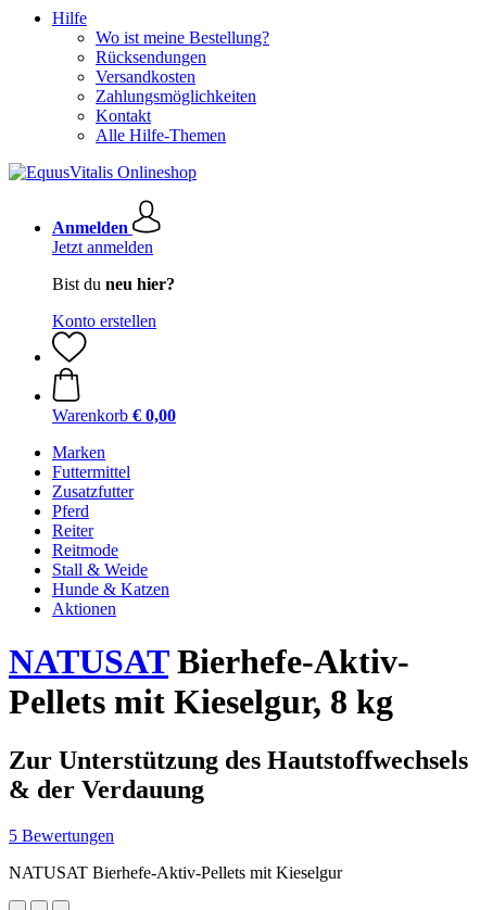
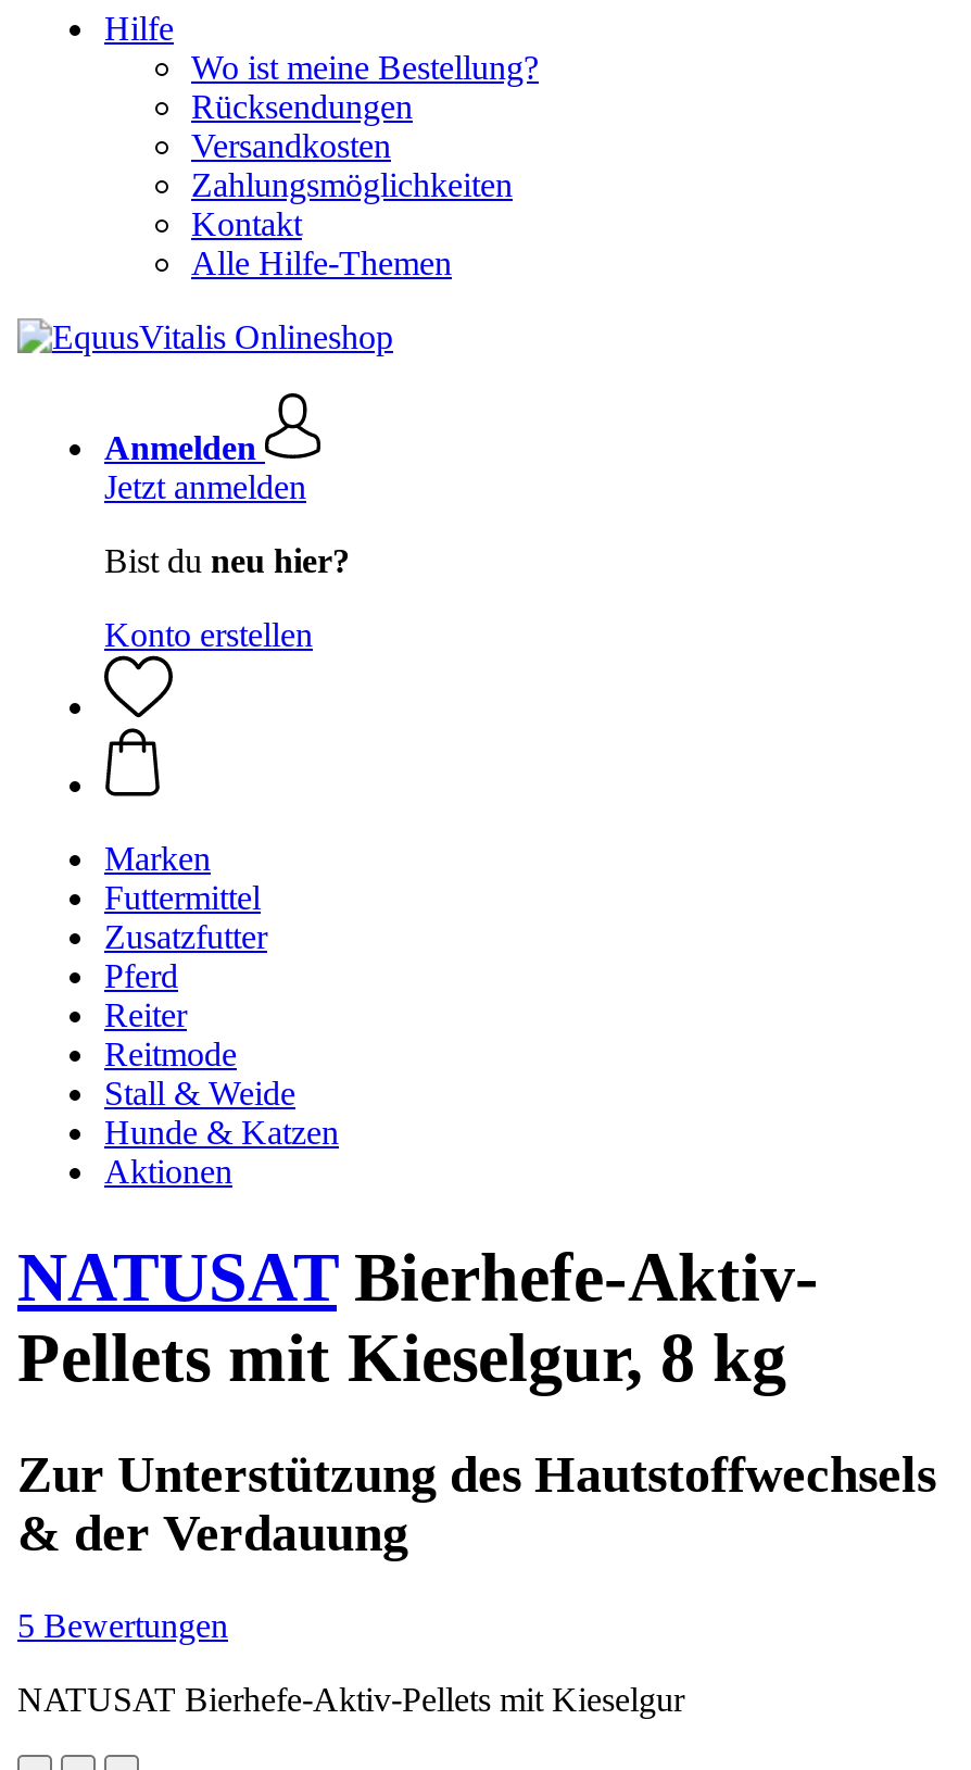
- Warenkorb € 0,00
